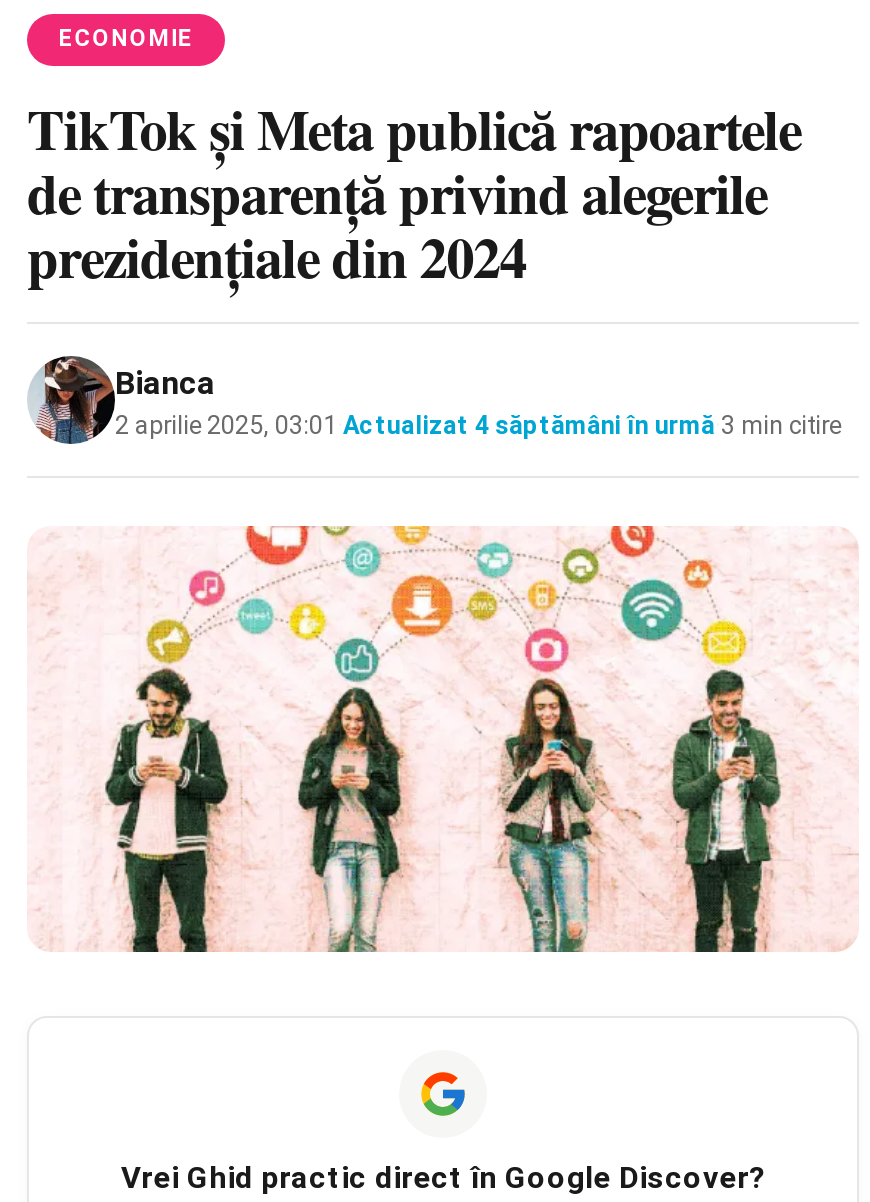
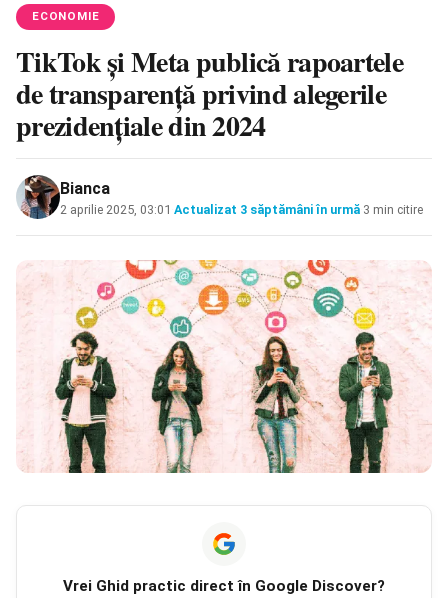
- 2 aprilie 2025, 03:01 · Actualizat 4 săptămâni în urmă · 3 min citire
+ 2 aprilie 2025, 03:01 · Actualizat 3 săptămâni în urmă · 3 min citire
